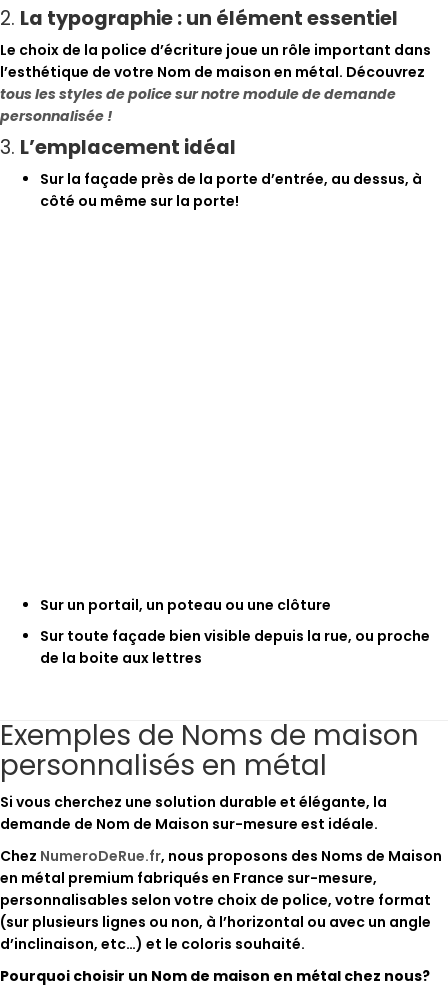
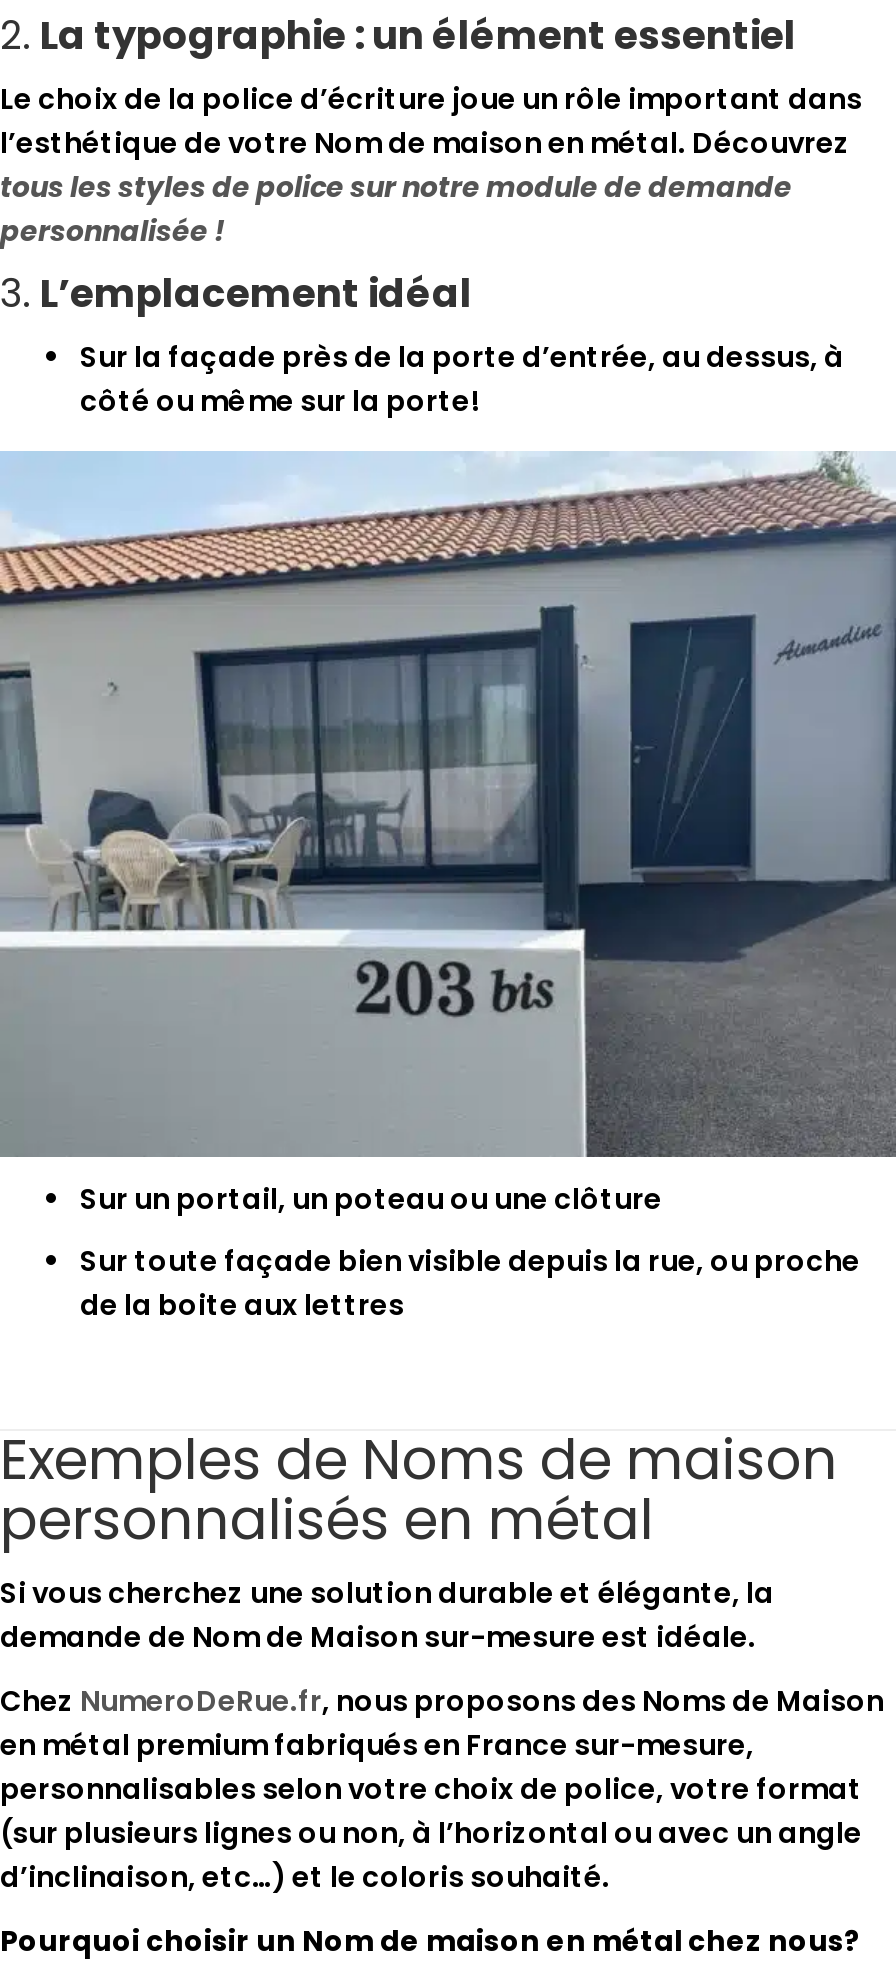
+ [image]
